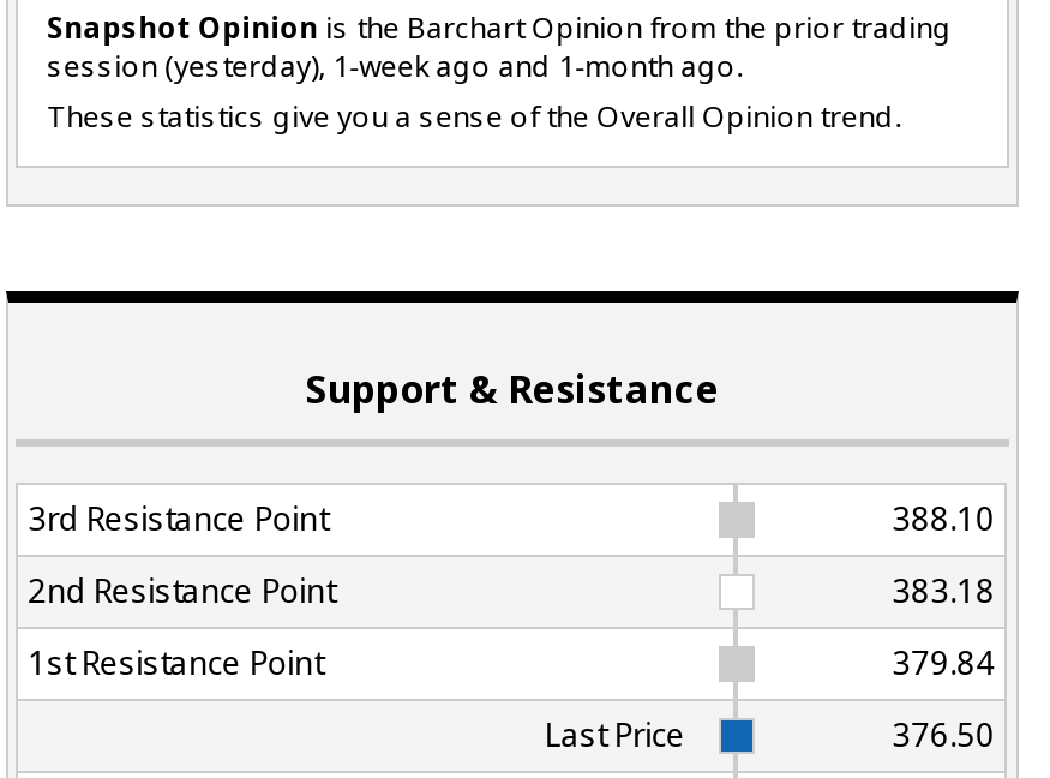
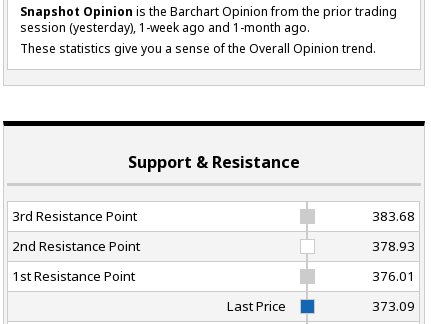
- 388.10
+ 383.68

- 383.18
+ 378.93

- 379.84
+ 376.01

- 376.50
+ 373.09
